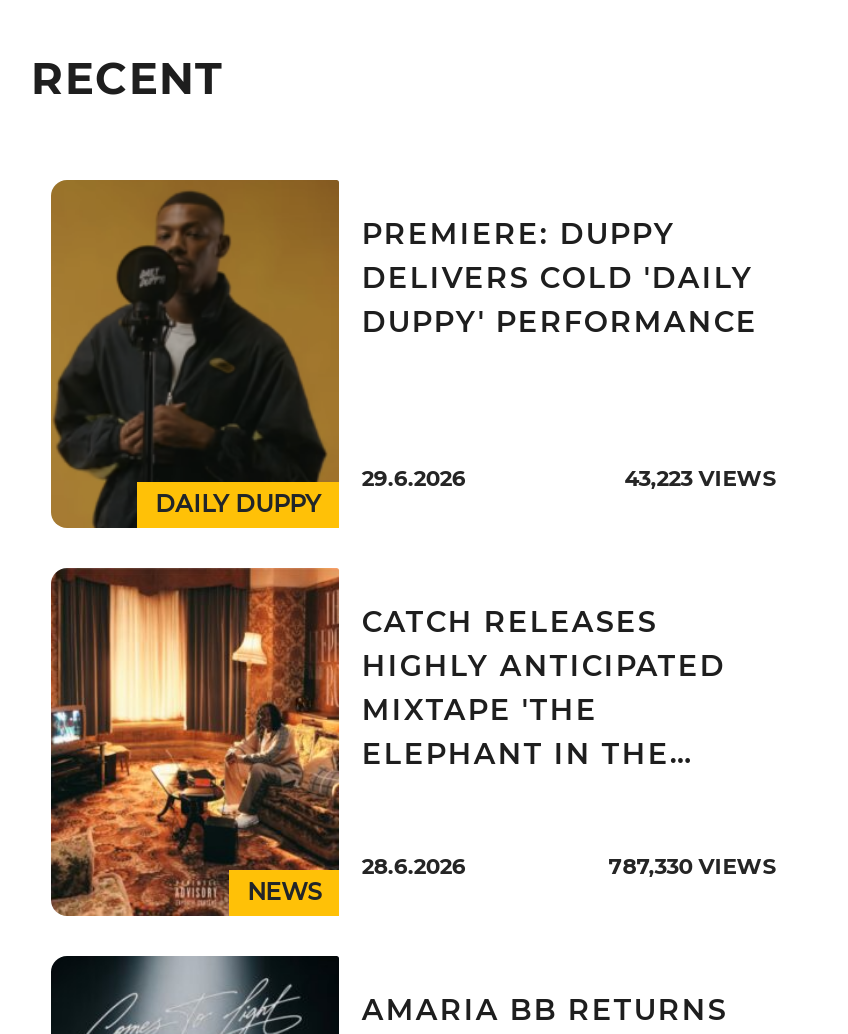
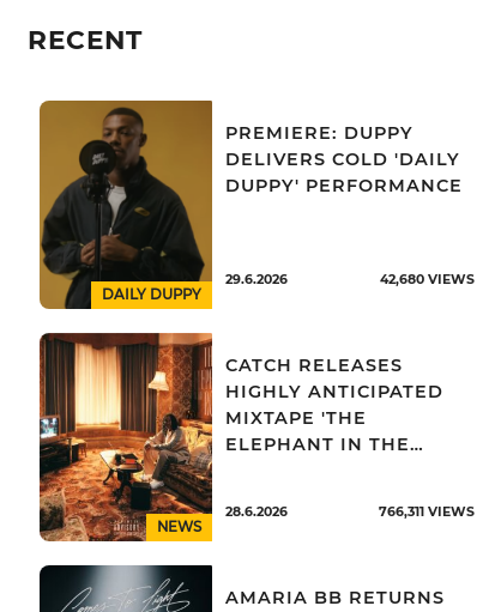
- 43,223 VIEWS
+ 42,680 VIEWS

- 787,330 VIEWS
+ 766,311 VIEWS
